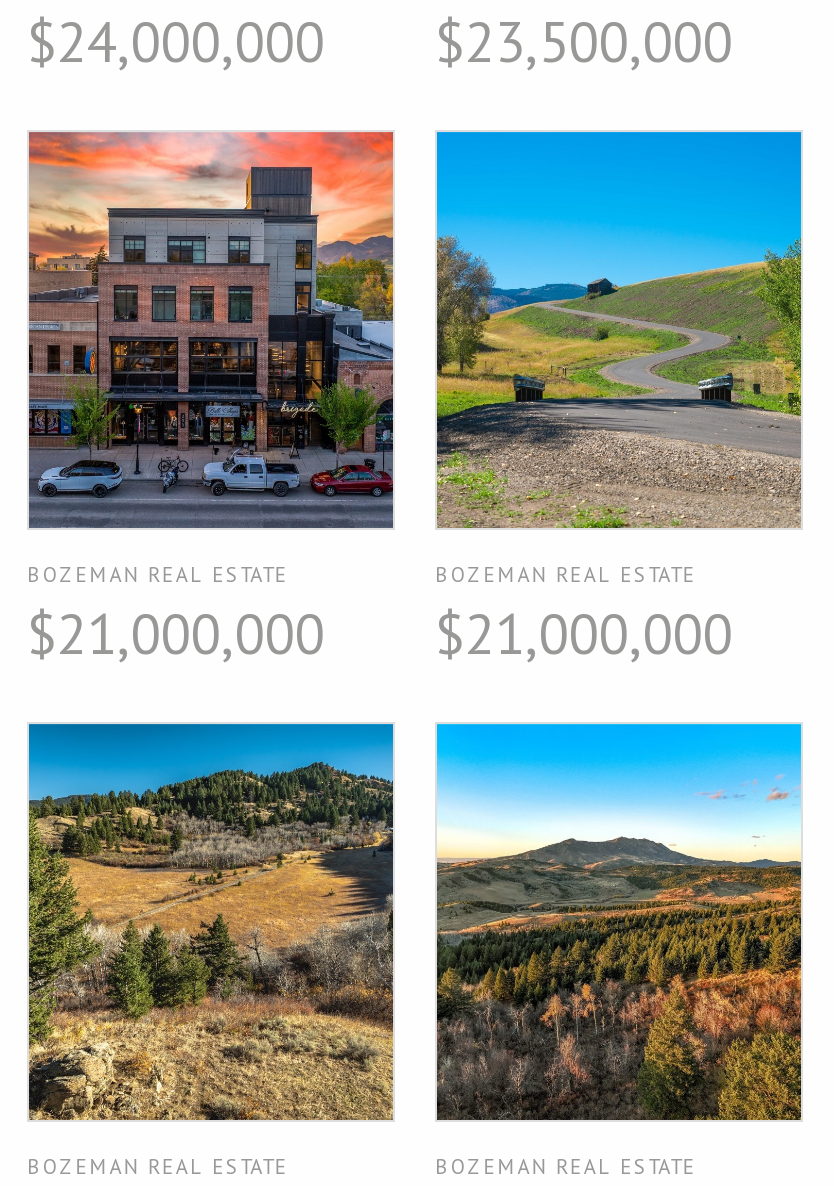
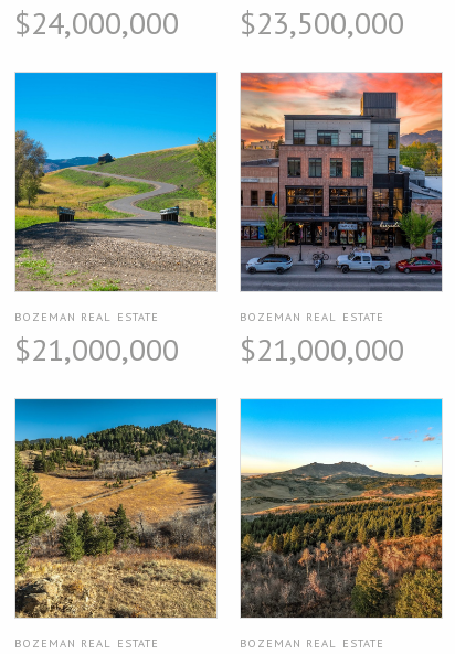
- [image]
+ [image]

- [image]
+ [image]
